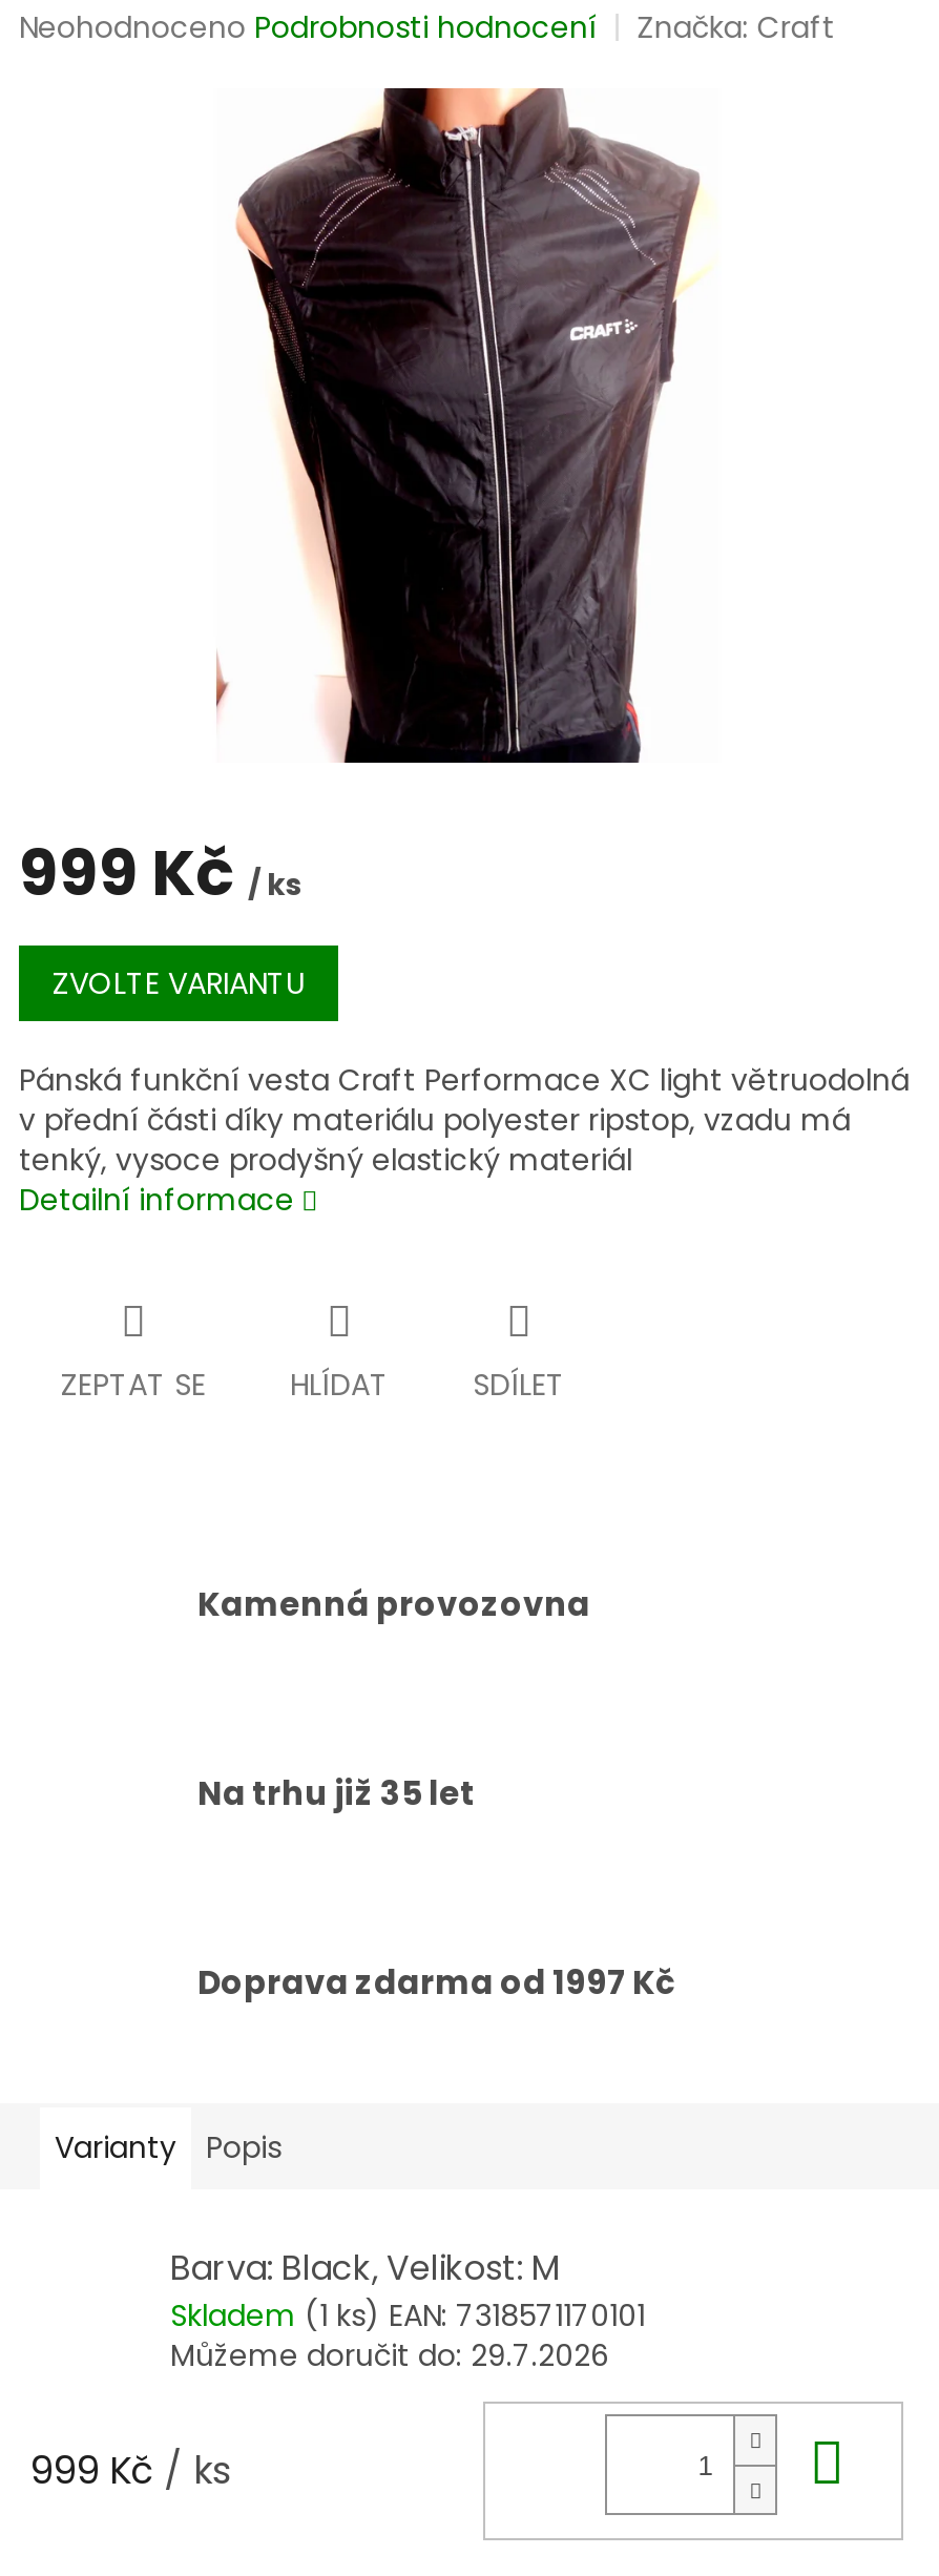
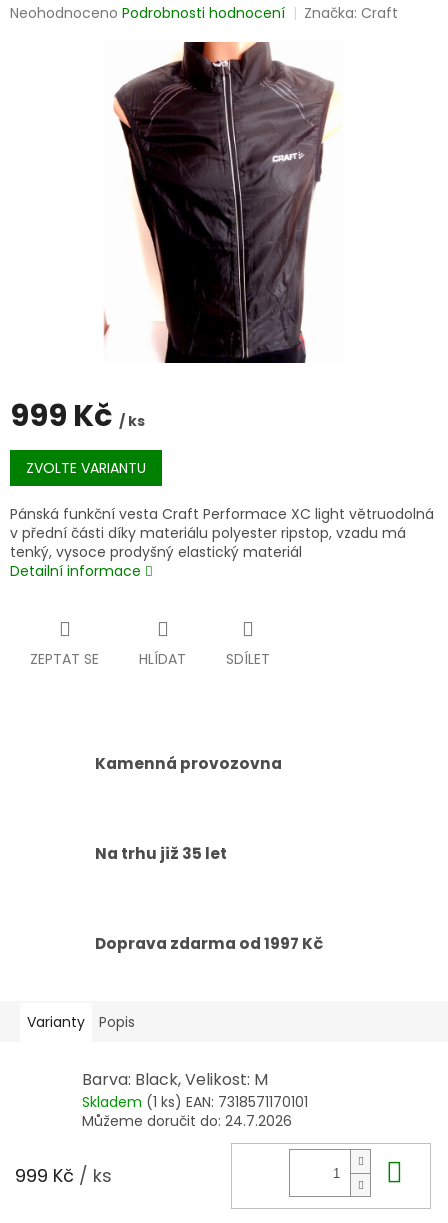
- Můžeme doručit do: 29.7.2026
+ Můžeme doručit do: 24.7.2026
